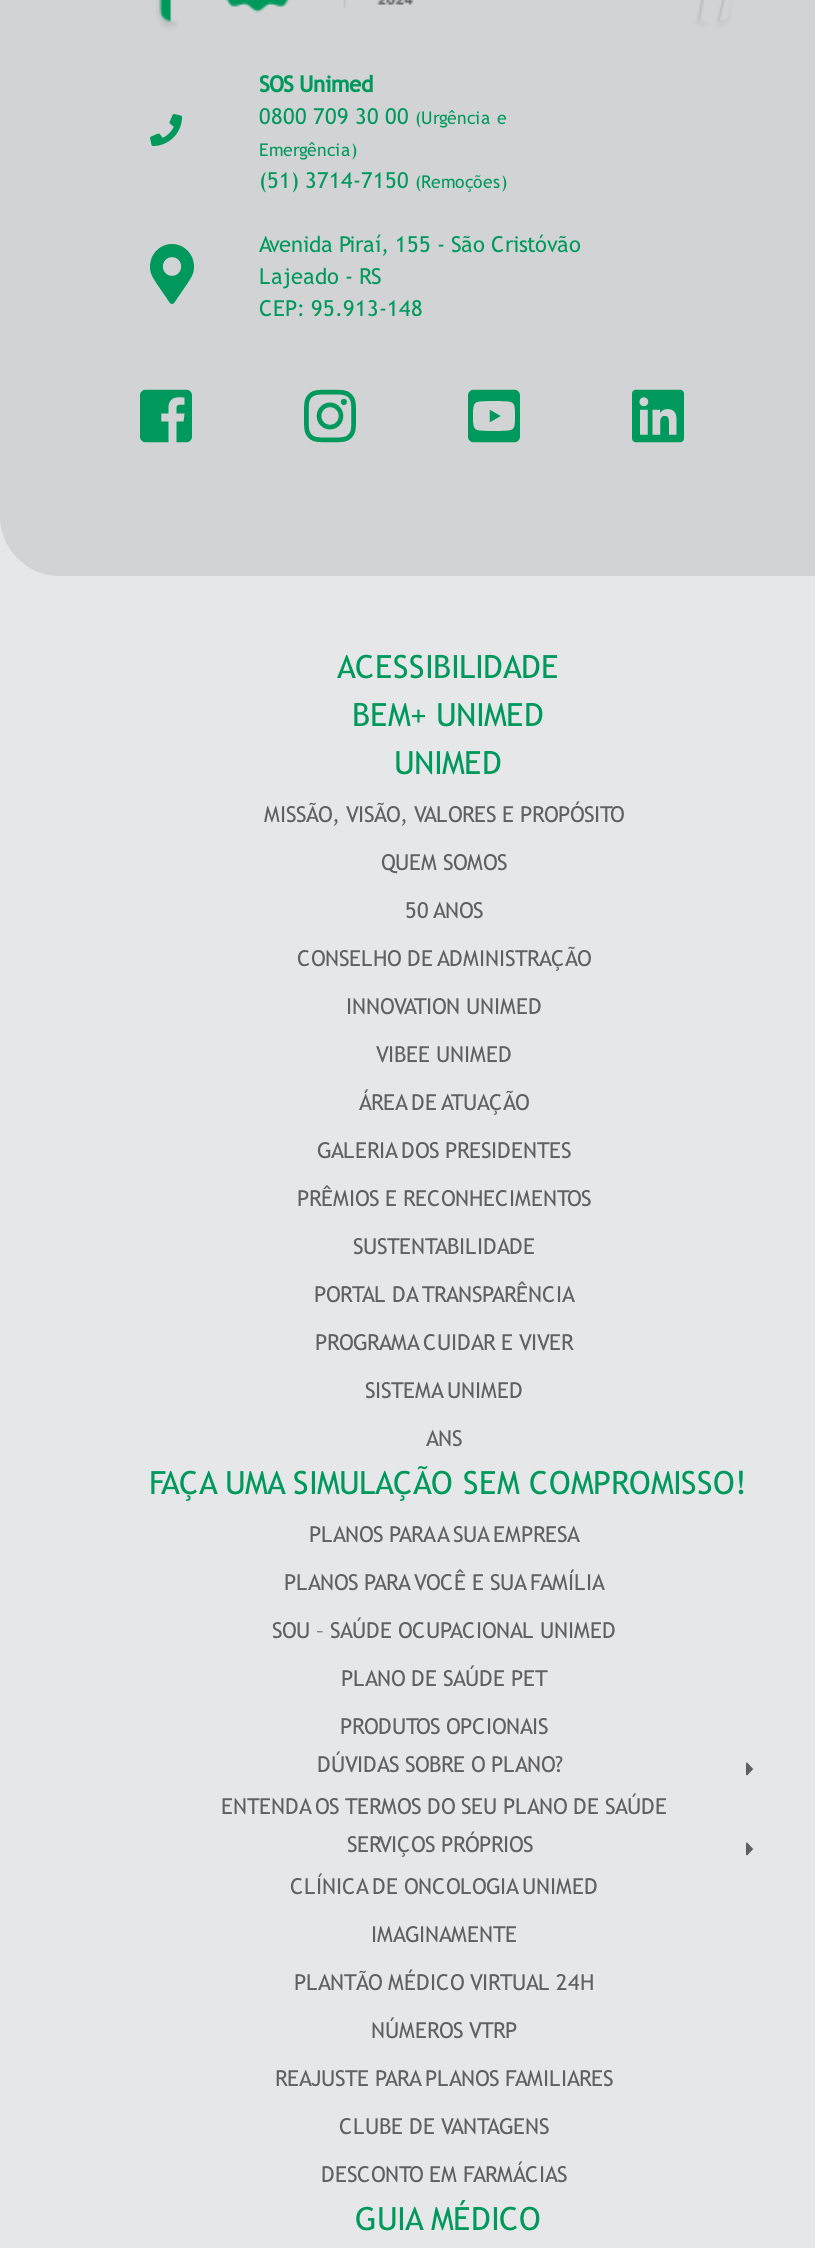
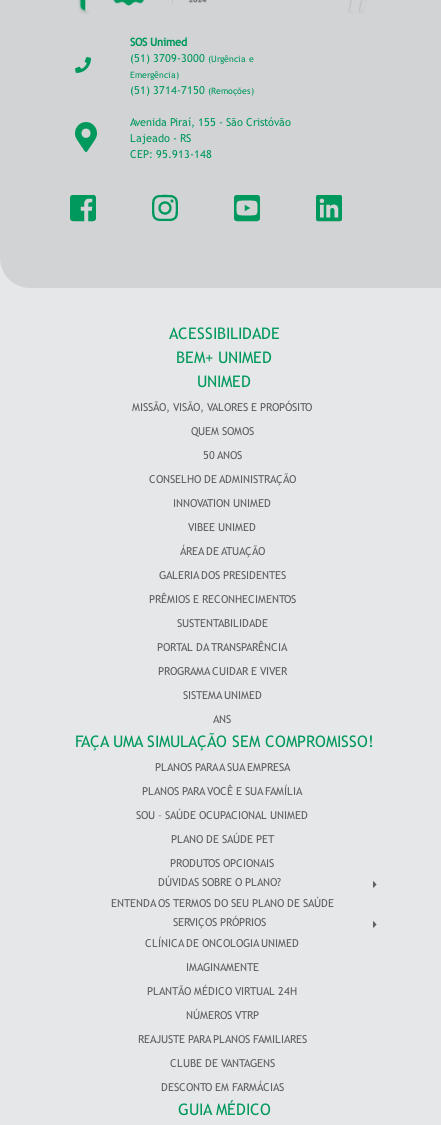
- 0800 709 30 00 (Urgência e
+ (51) 3709-3000 (Urgência e
